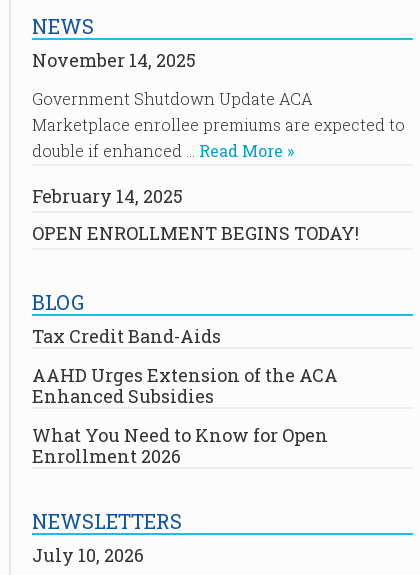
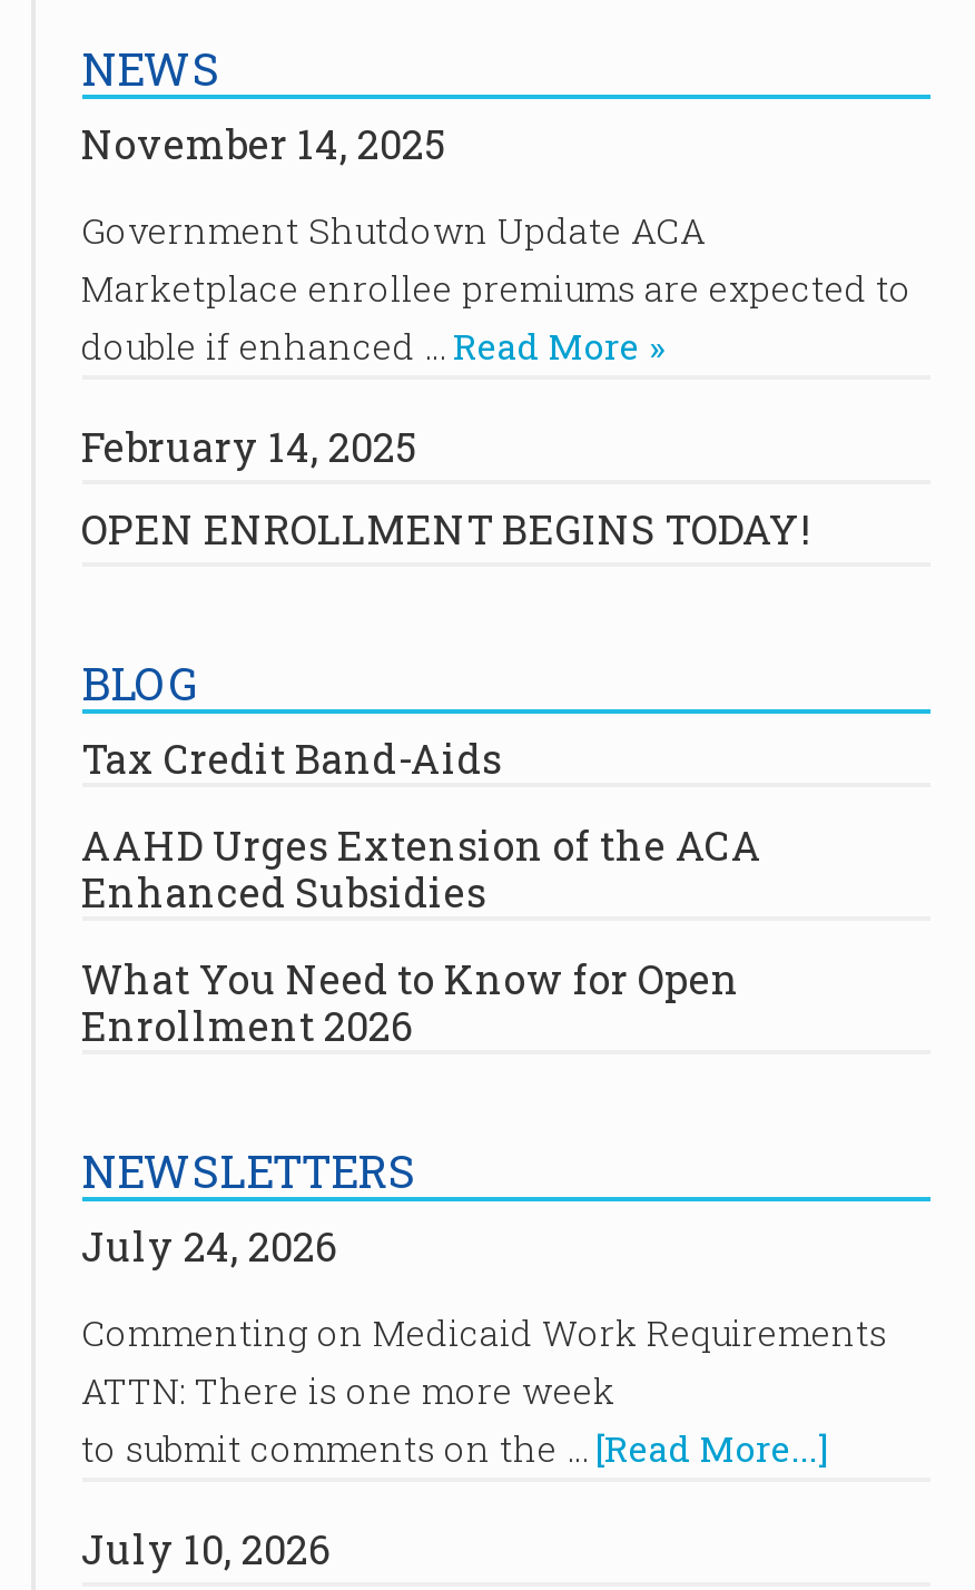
+ July 24, 2026
+ Commenting on Medicaid Work Requirements
+ ATTN: There is one more week
+ to submit comments on the … [Read More...]
